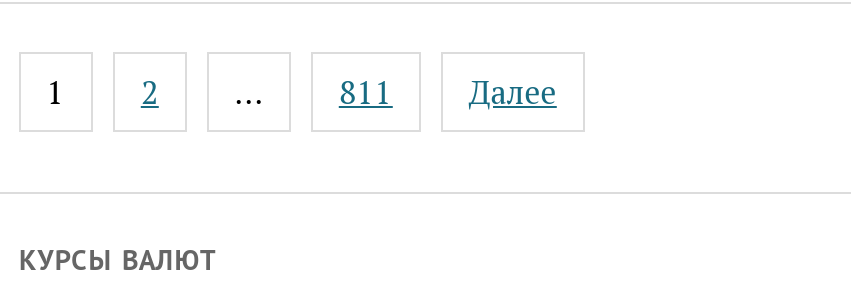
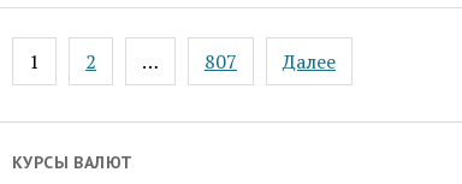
- 811
+ 807
